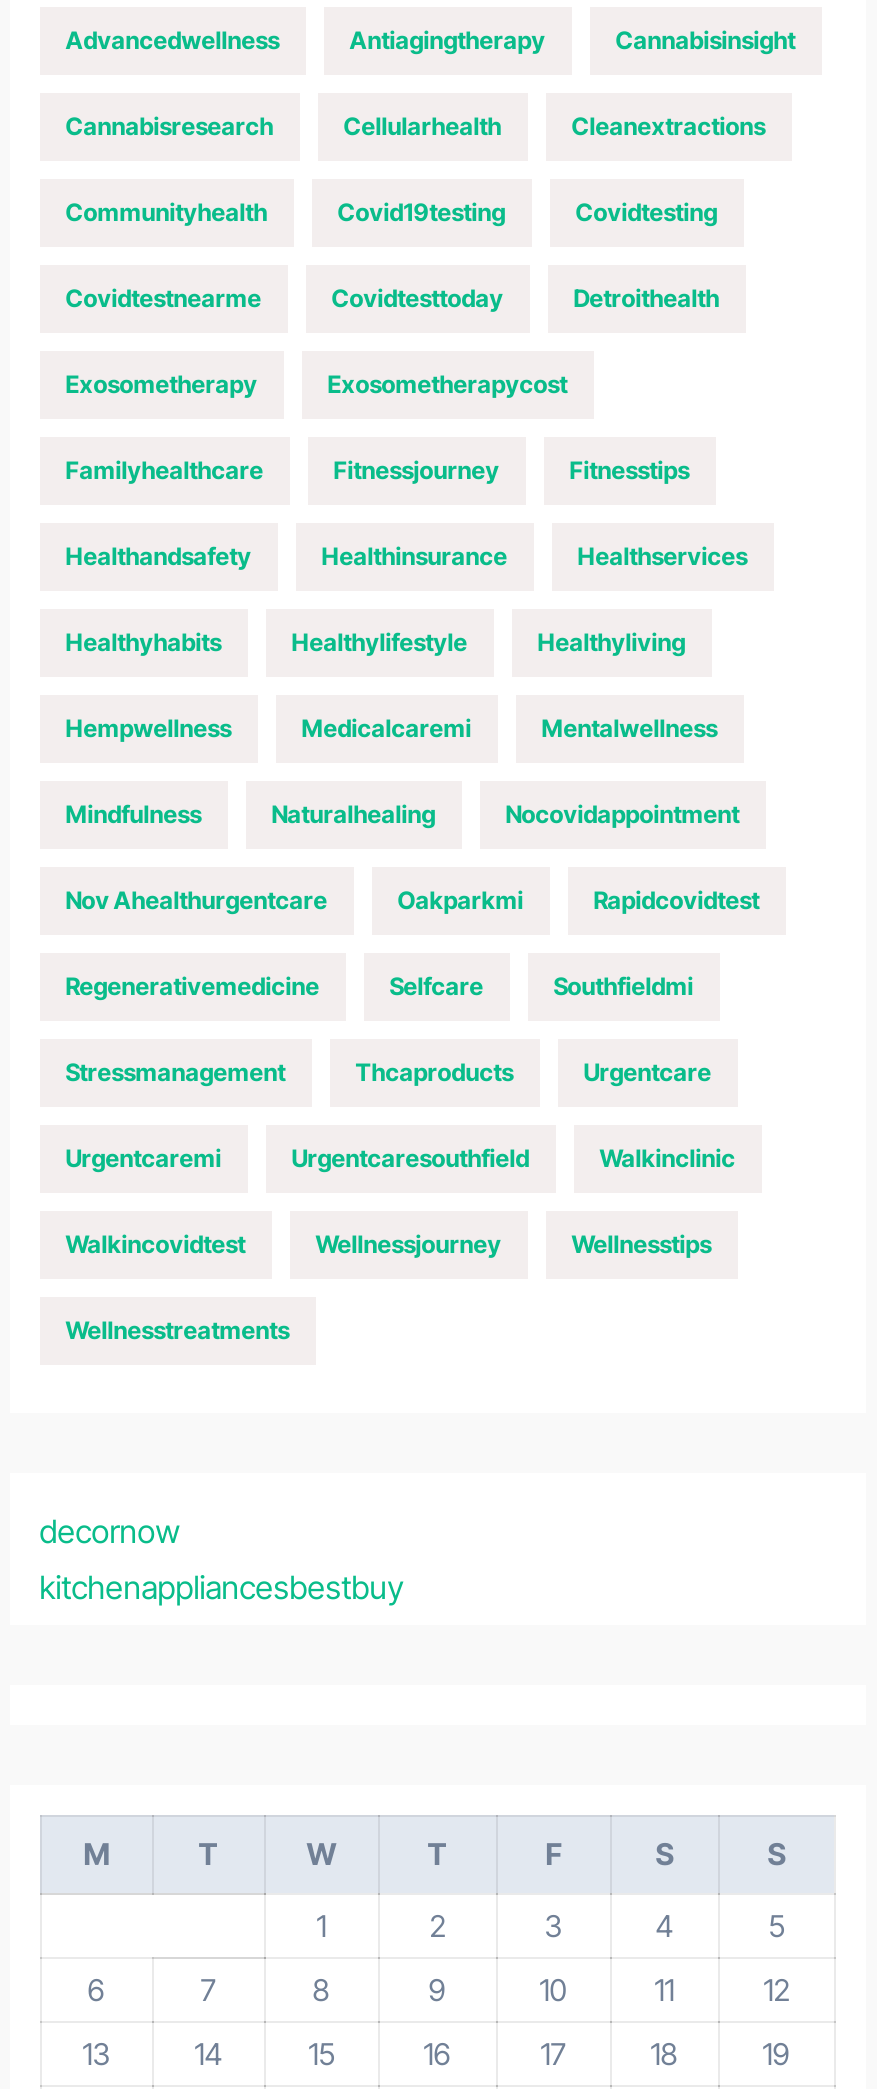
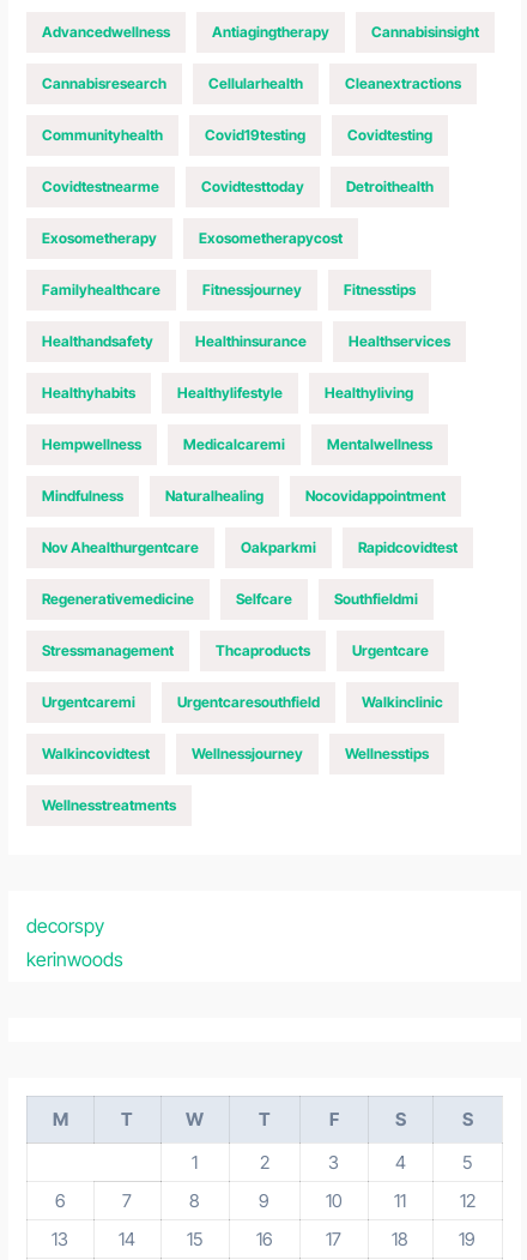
- decornow
- kitchenappliancesbestbuy
+ decorspy
+ kerinwoods
